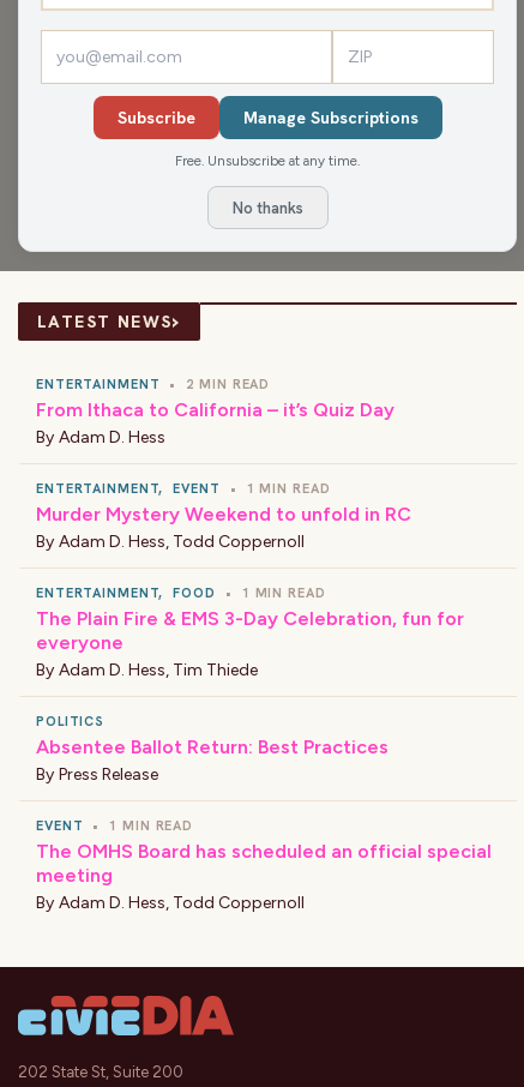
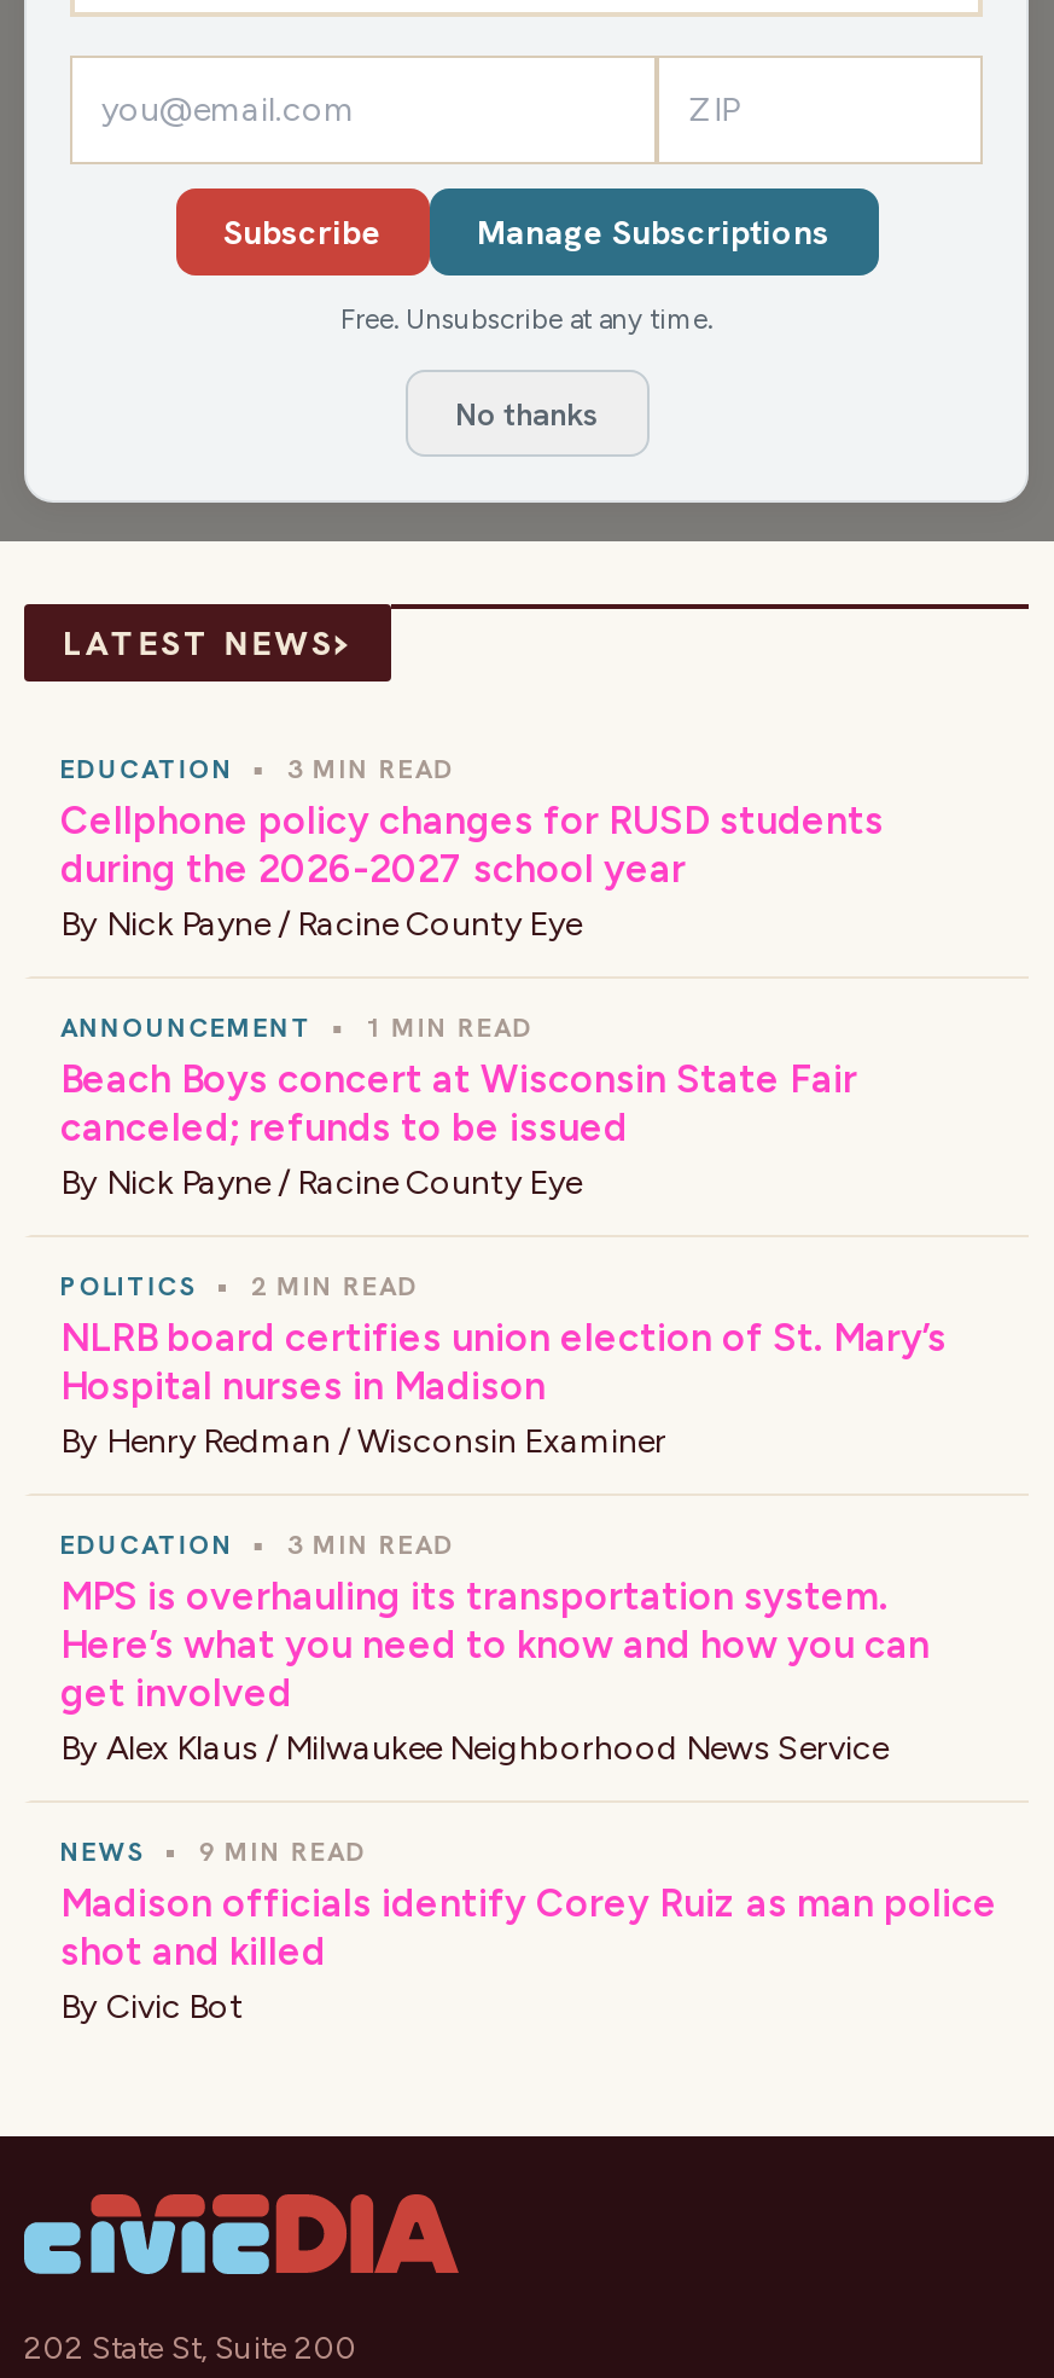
- ENTERTAINMENT • 2 MIN READ
- From Ithaca to California – it’s Quiz Day
- By Adam D. Hess
+ EDUCATION • 3 MIN READ
+ Cellphone policy changes for RUSD students
+ during the 2026-2027 school year
+ By Nick Payne / Racine County Eye

- ENTERTAINMENT, EVENT • 1 MIN READ
- Murder Mystery Weekend to unfold in RC
- By Adam D. Hess, Todd Coppernoll
+ ANNOUNCEMENT • 1 MIN READ
+ Beach Boys concert at Wisconsin State Fair
+ canceled; refunds to be issued
+ By Nick Payne / Racine County Eye

- ENTERTAINMENT, FOOD • 1 MIN READ
- The Plain Fire & EMS 3-Day Celebration, fun for
- everyone
- By Adam D. Hess, Tim Thiede
+ POLITICS • 2 MIN READ
+ NLRB board certifies union election of St. Mary’s
+ Hospital nurses in Madison
+ By Henry Redman / Wisconsin Examiner

- POLITICS
- Absentee Ballot Return: Best Practices
- By Press Release
+ EDUCATION • 3 MIN READ
+ MPS is overhauling its transportation system.
+ Here’s what you need to know and how you can
+ get involved
+ By Alex Klaus / Milwaukee Neighborhood News Service

- EVENT • 1 MIN READ
- The OMHS Board has scheduled an official special
- meeting
- By Adam D. Hess, Todd Coppernoll
+ NEWS • 9 MIN READ
+ Madison officials identify Corey Ruiz as man police
+ shot and killed
+ By Civic Bot
